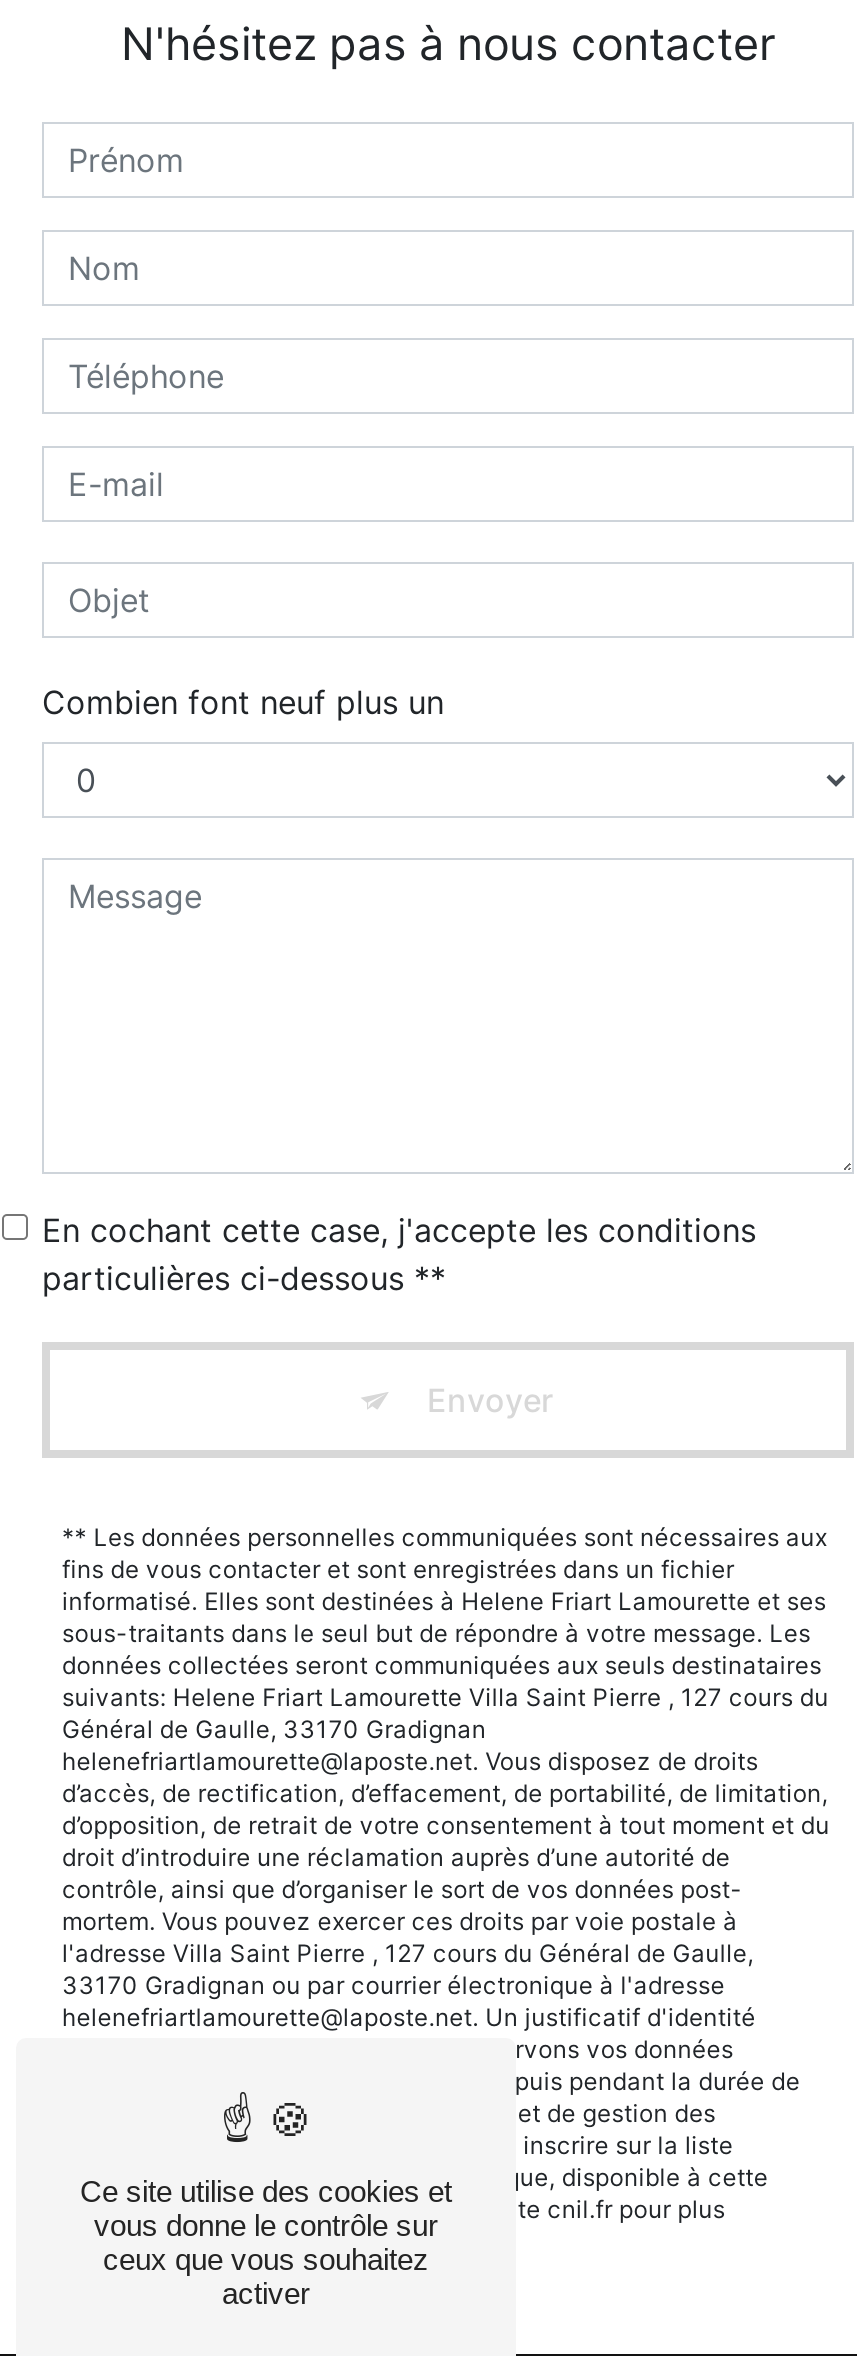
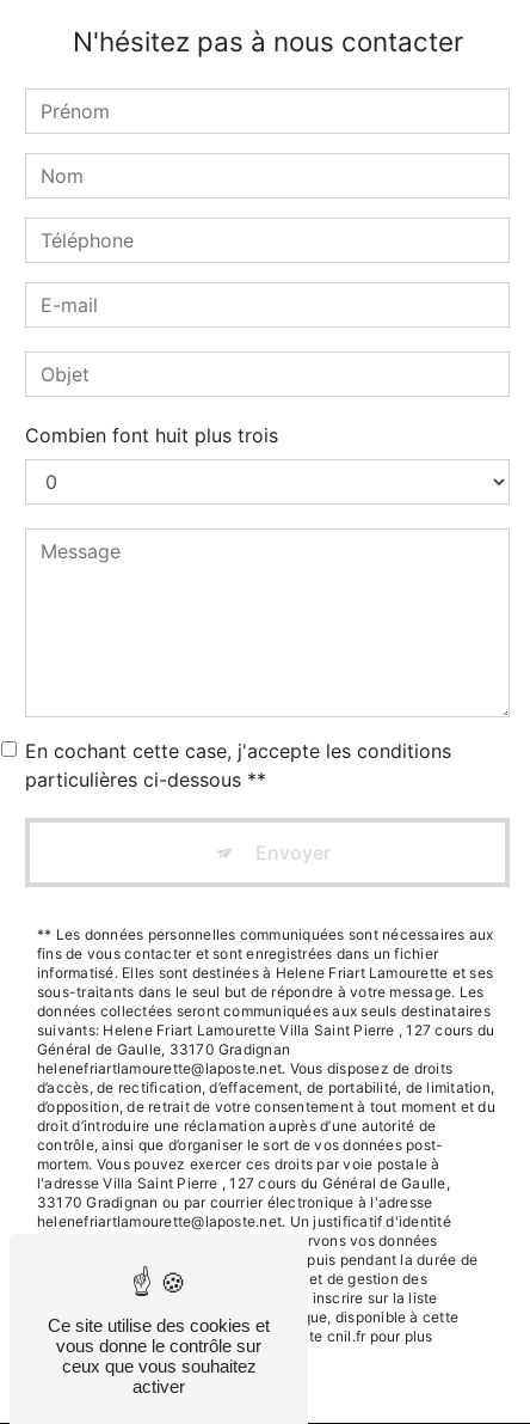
- Combien font neuf plus un
+ Combien font huit plus trois
